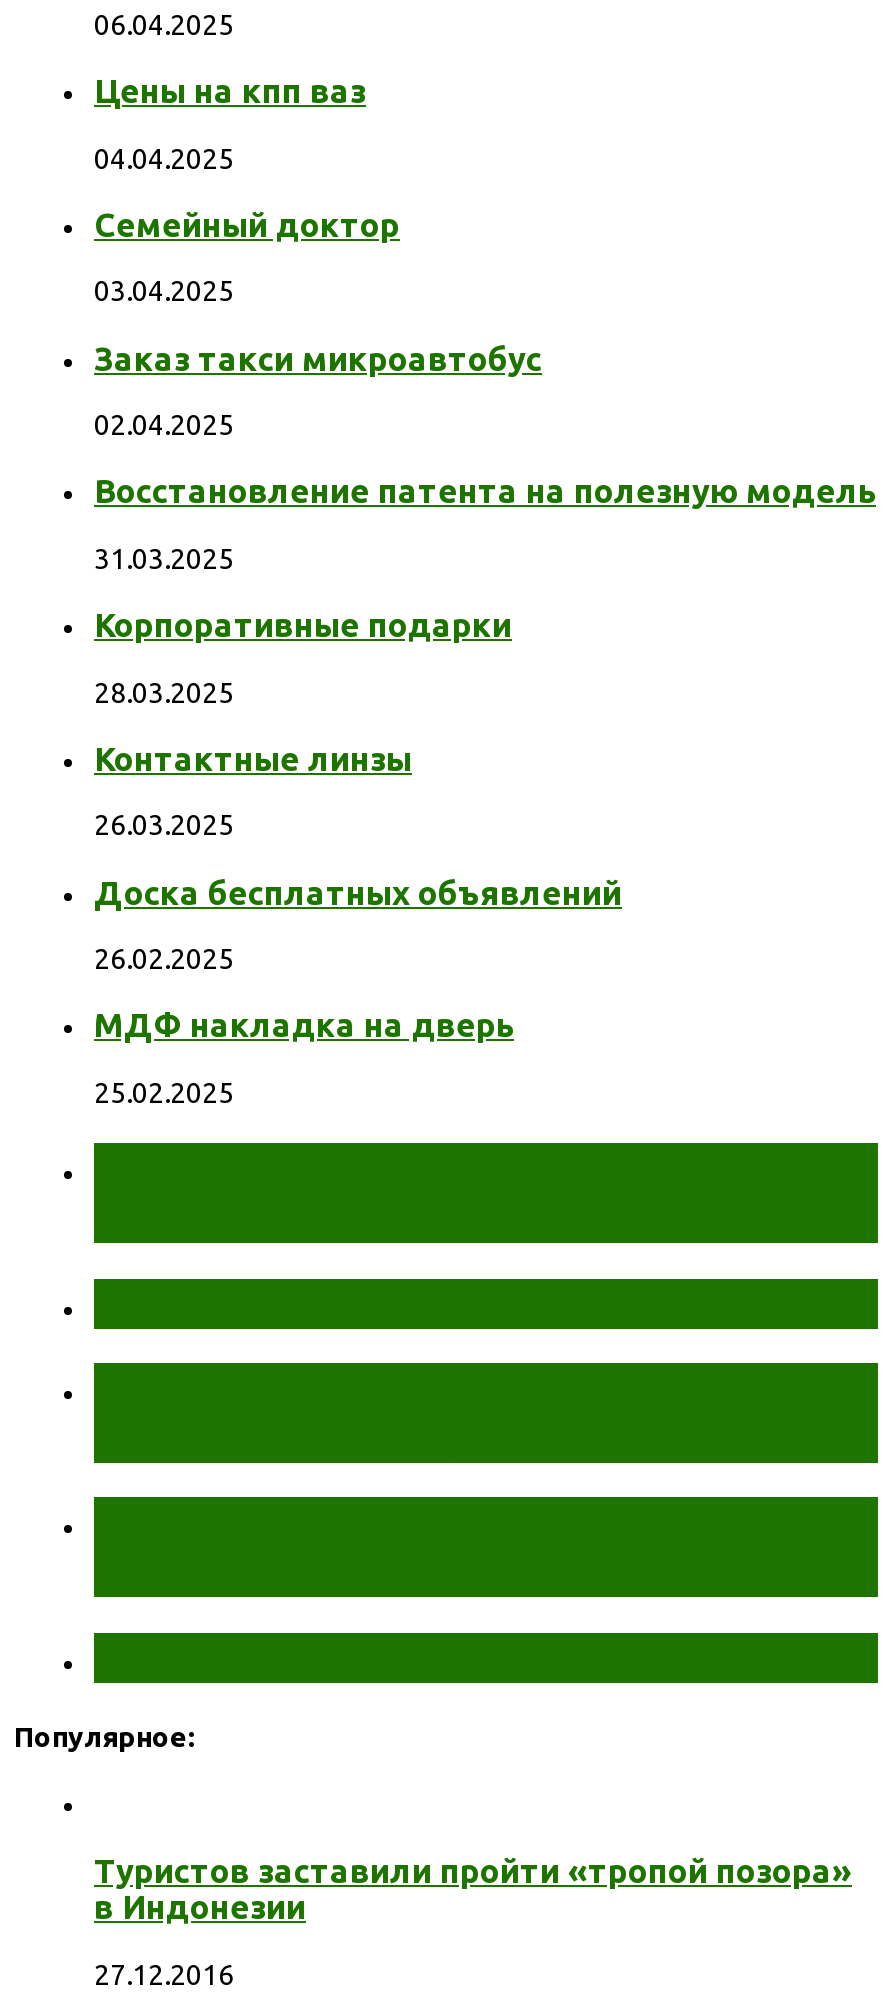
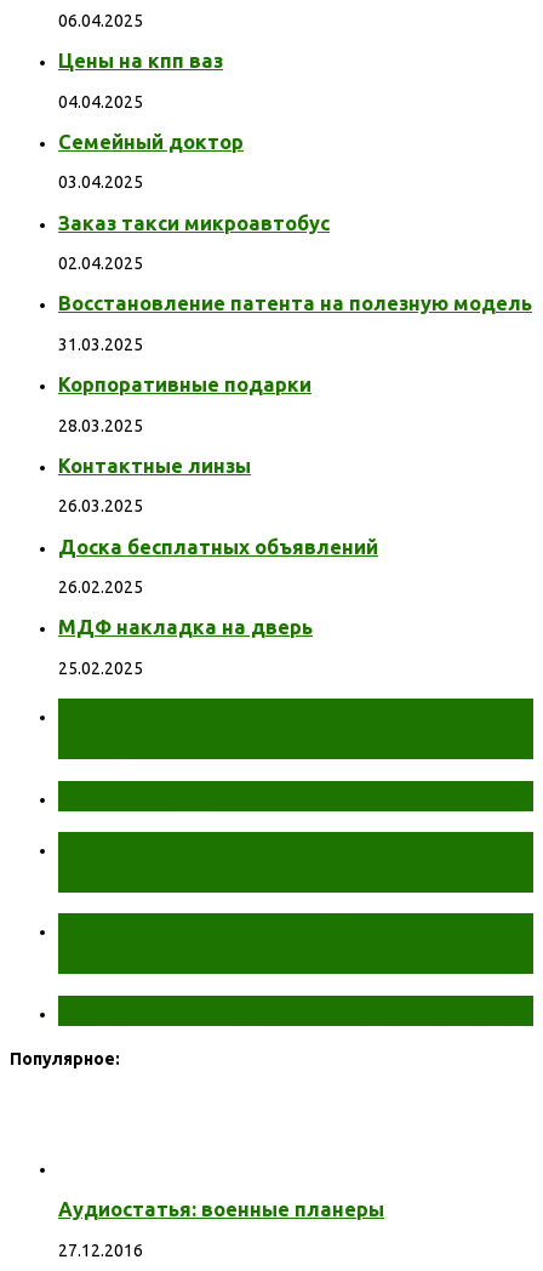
- Туристов заставили пройти «тропой позора»
- в Индонезии
+ Аудиостатья: военные планеры
